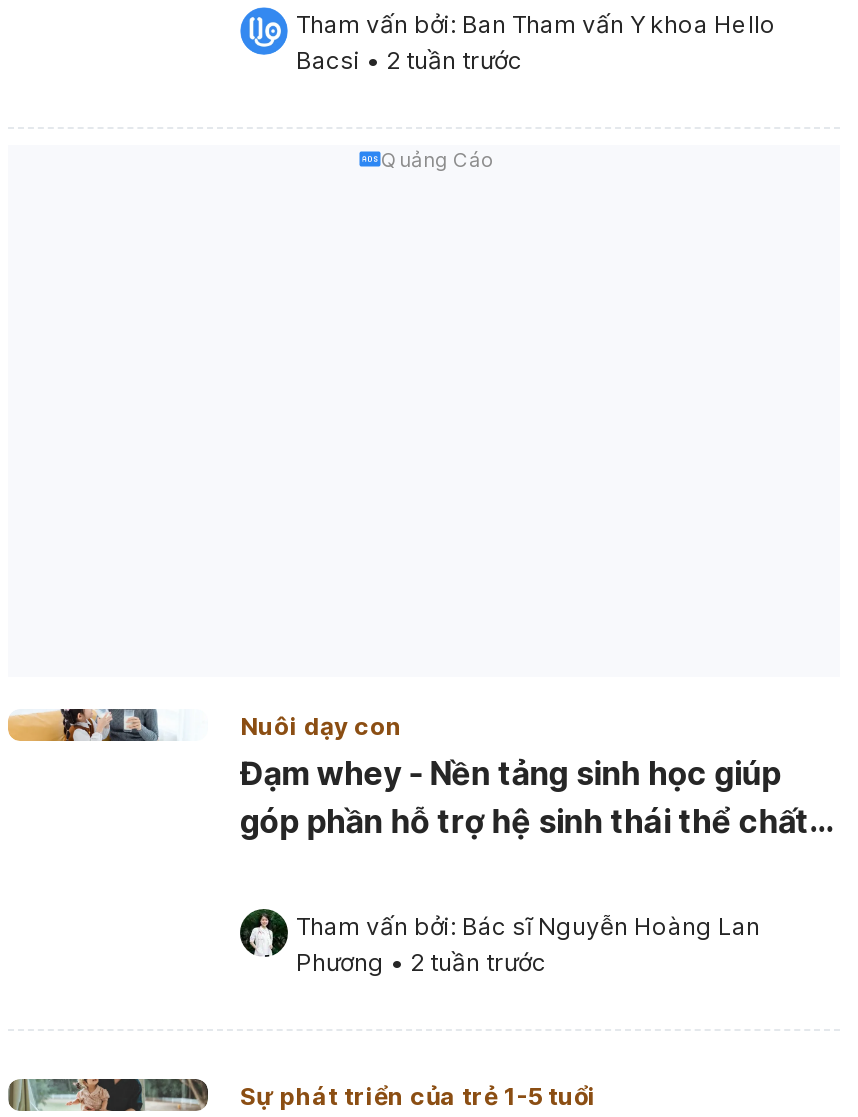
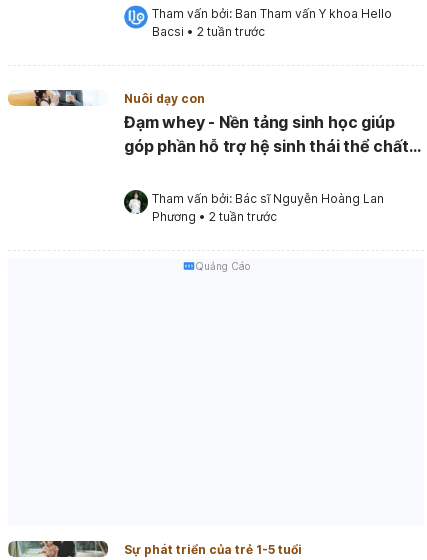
moved down: Quảng Cáo

moved up: Nuôi dạy con | Đạm whey - Nền tảng sinh học giúp | Tham vấn bởi: Bác sĩ Nguyễn Hoàng Lan | Phương • 2 tuần trước
